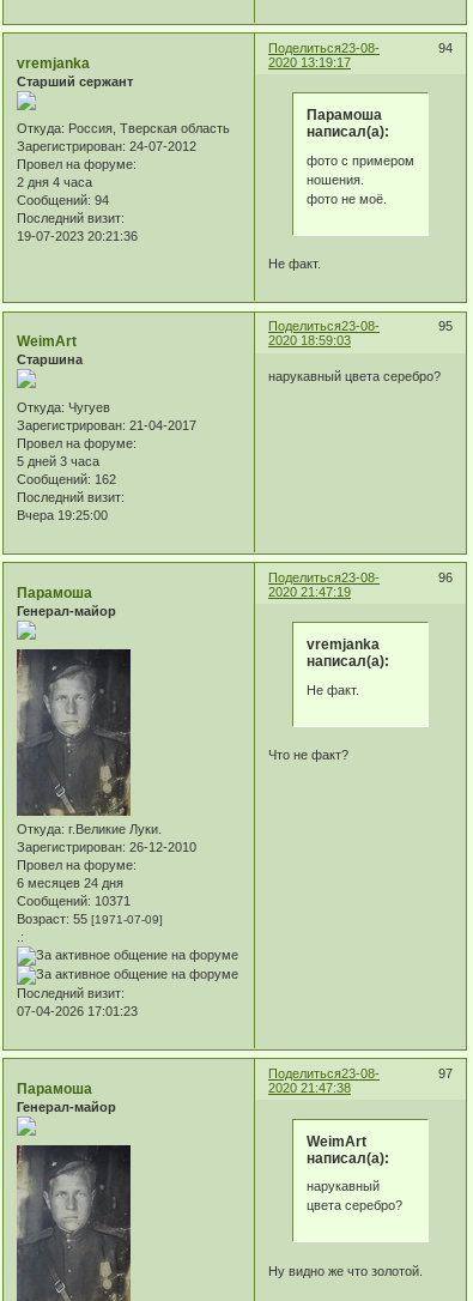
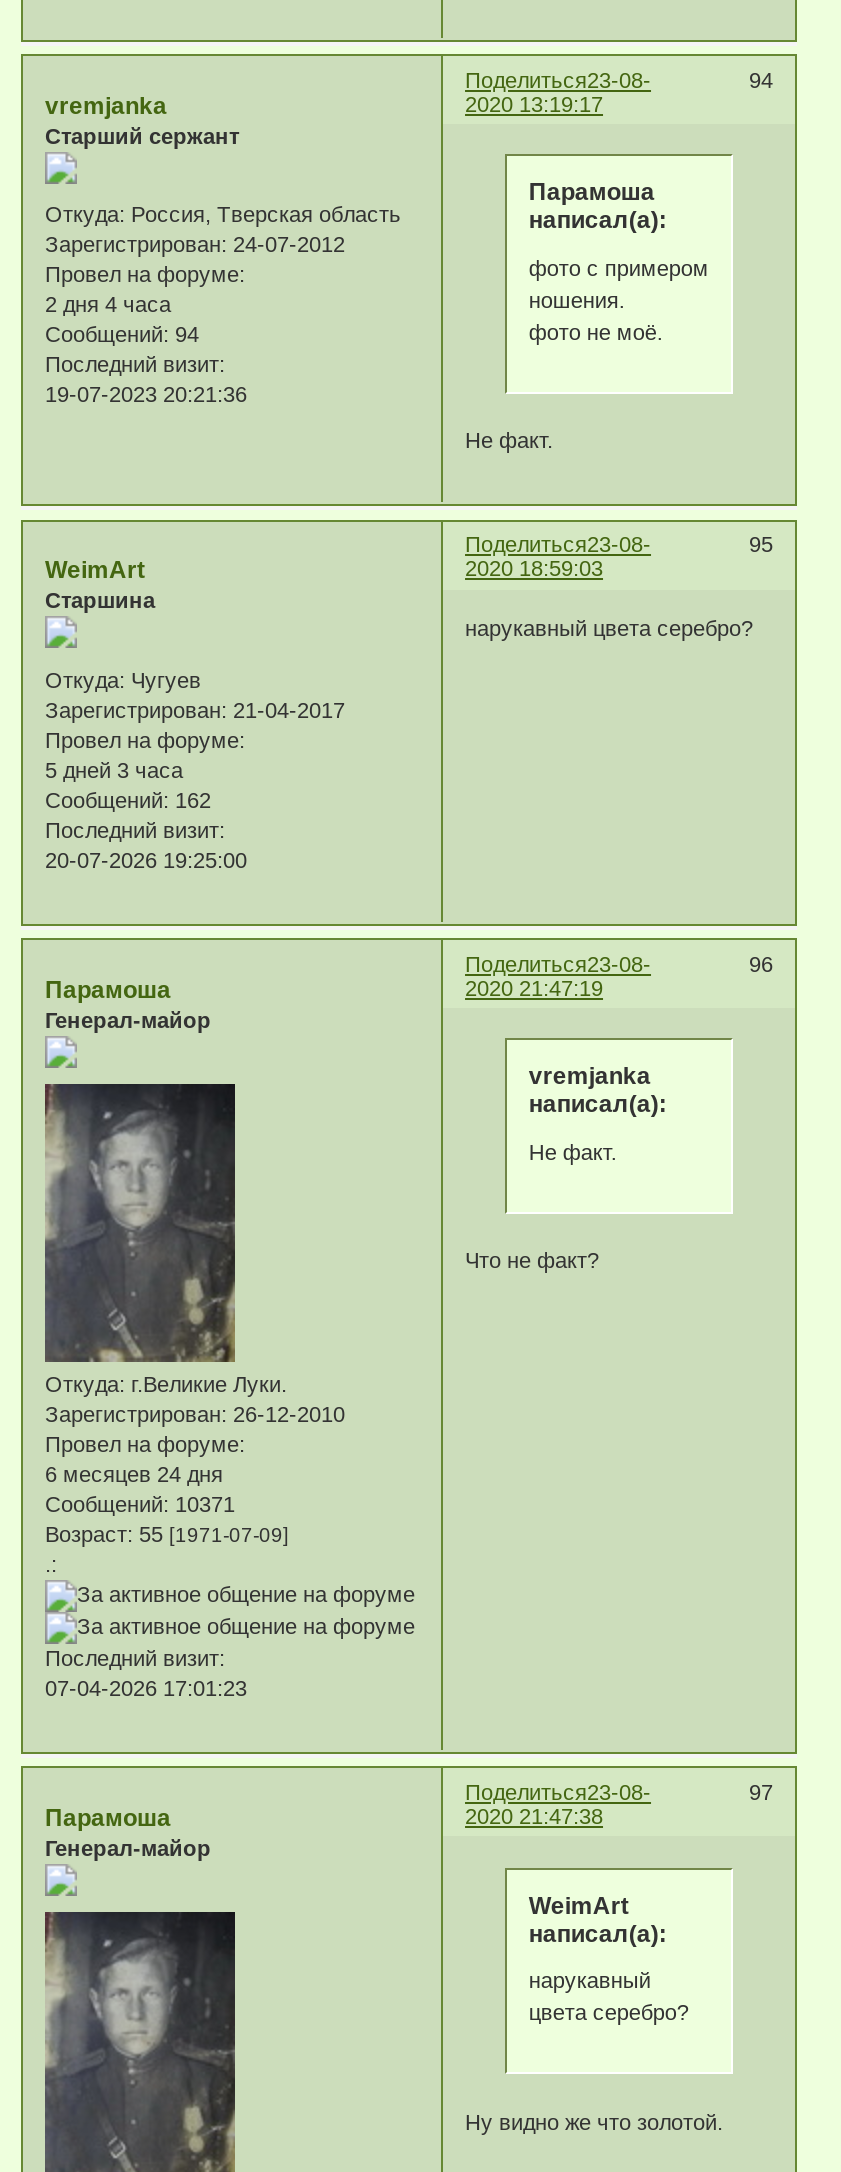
- Вчера 19:25:00
+ 20-07-2026 19:25:00
